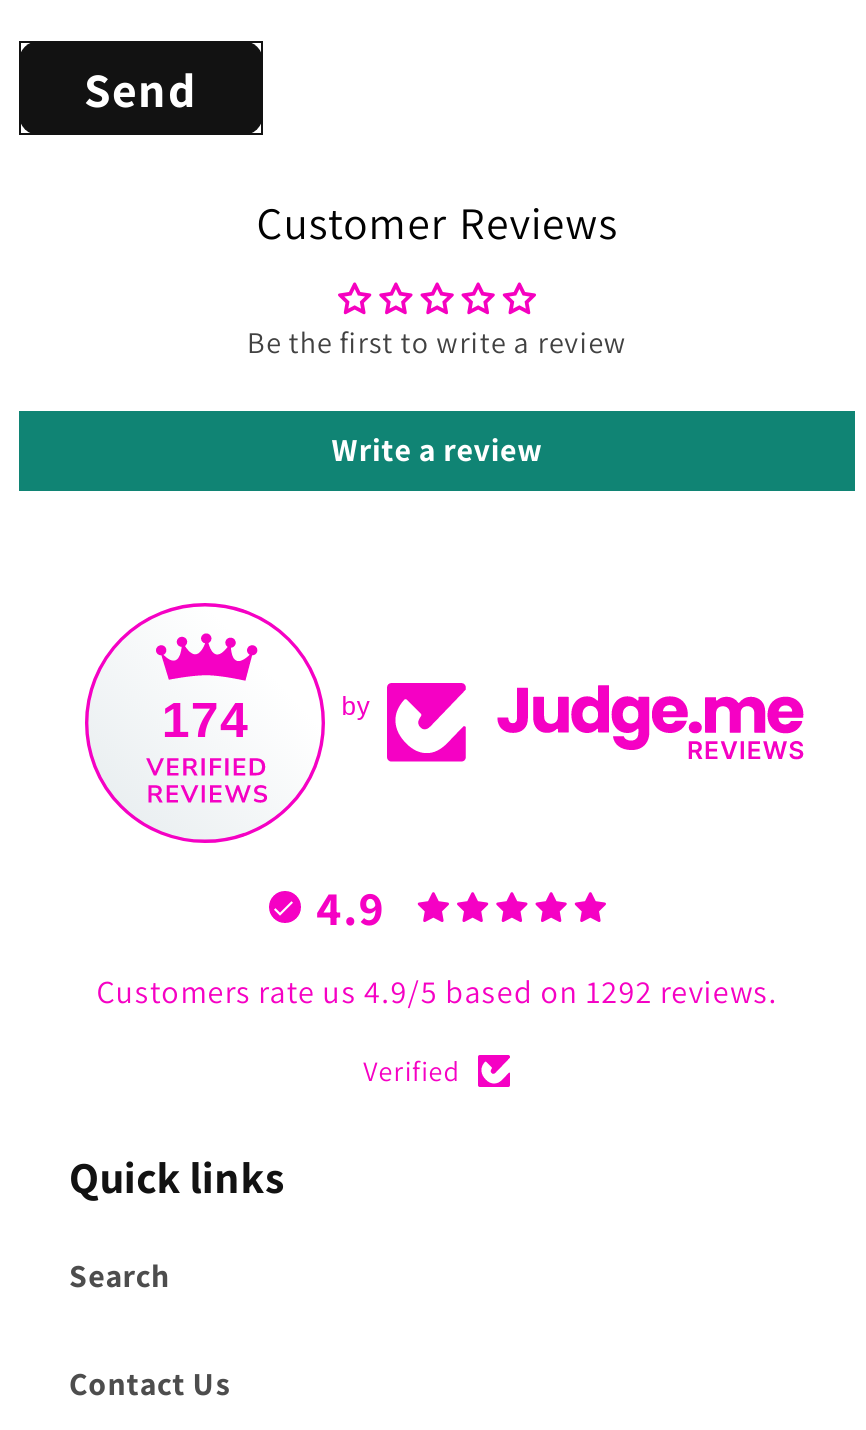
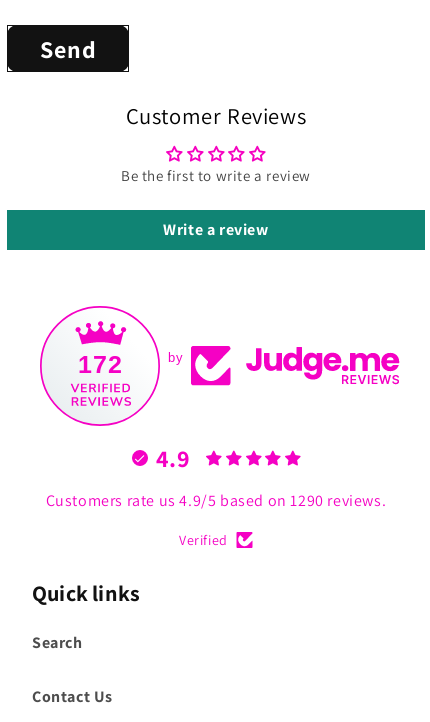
- 174
+ 172

- Customers rate us 4.9/5 based on 1292 reviews.
+ Customers rate us 4.9/5 based on 1290 reviews.
